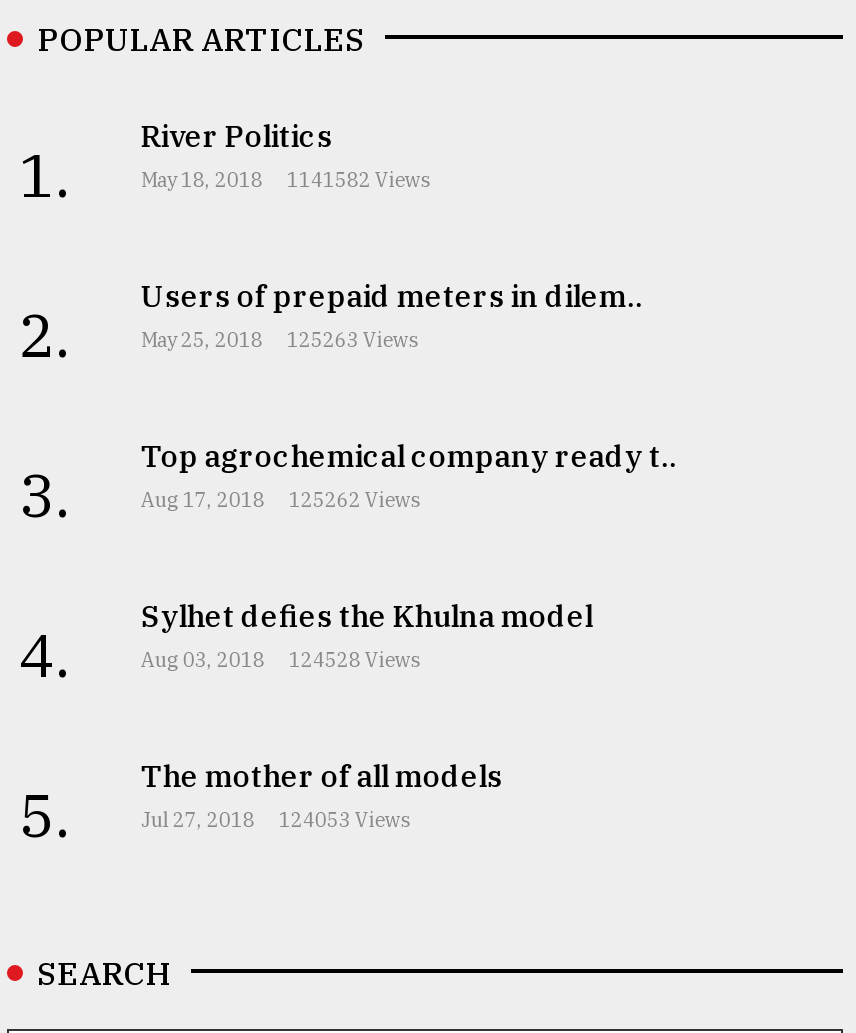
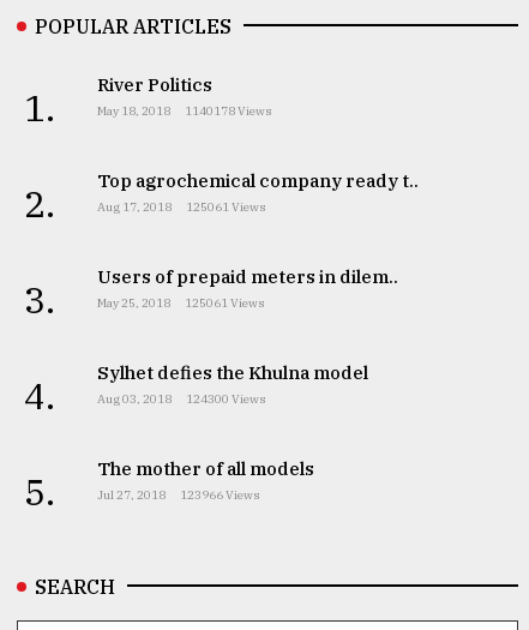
- May 18, 2018 1141582 Views
+ May 18, 2018 1140178 Views

moved down: 3. | Users of prepaid meters in dilem.. | May 25, 2018

- 125263 Views

moved up: Top agrochemical company ready t.. | Aug 17, 2018

- 125262 Views
+ 125061 Views
+ 125061 Views

- Aug 03, 2018 124528 Views
+ Aug 03, 2018 124300 Views

- Jul 27, 2018 124053 Views
+ Jul 27, 2018 123966 Views
